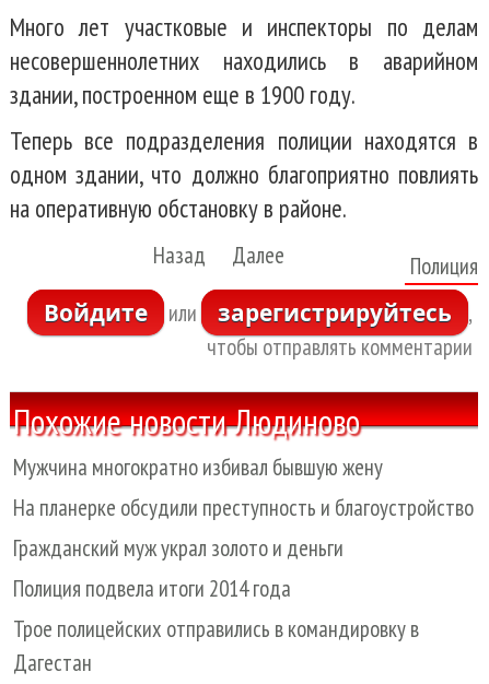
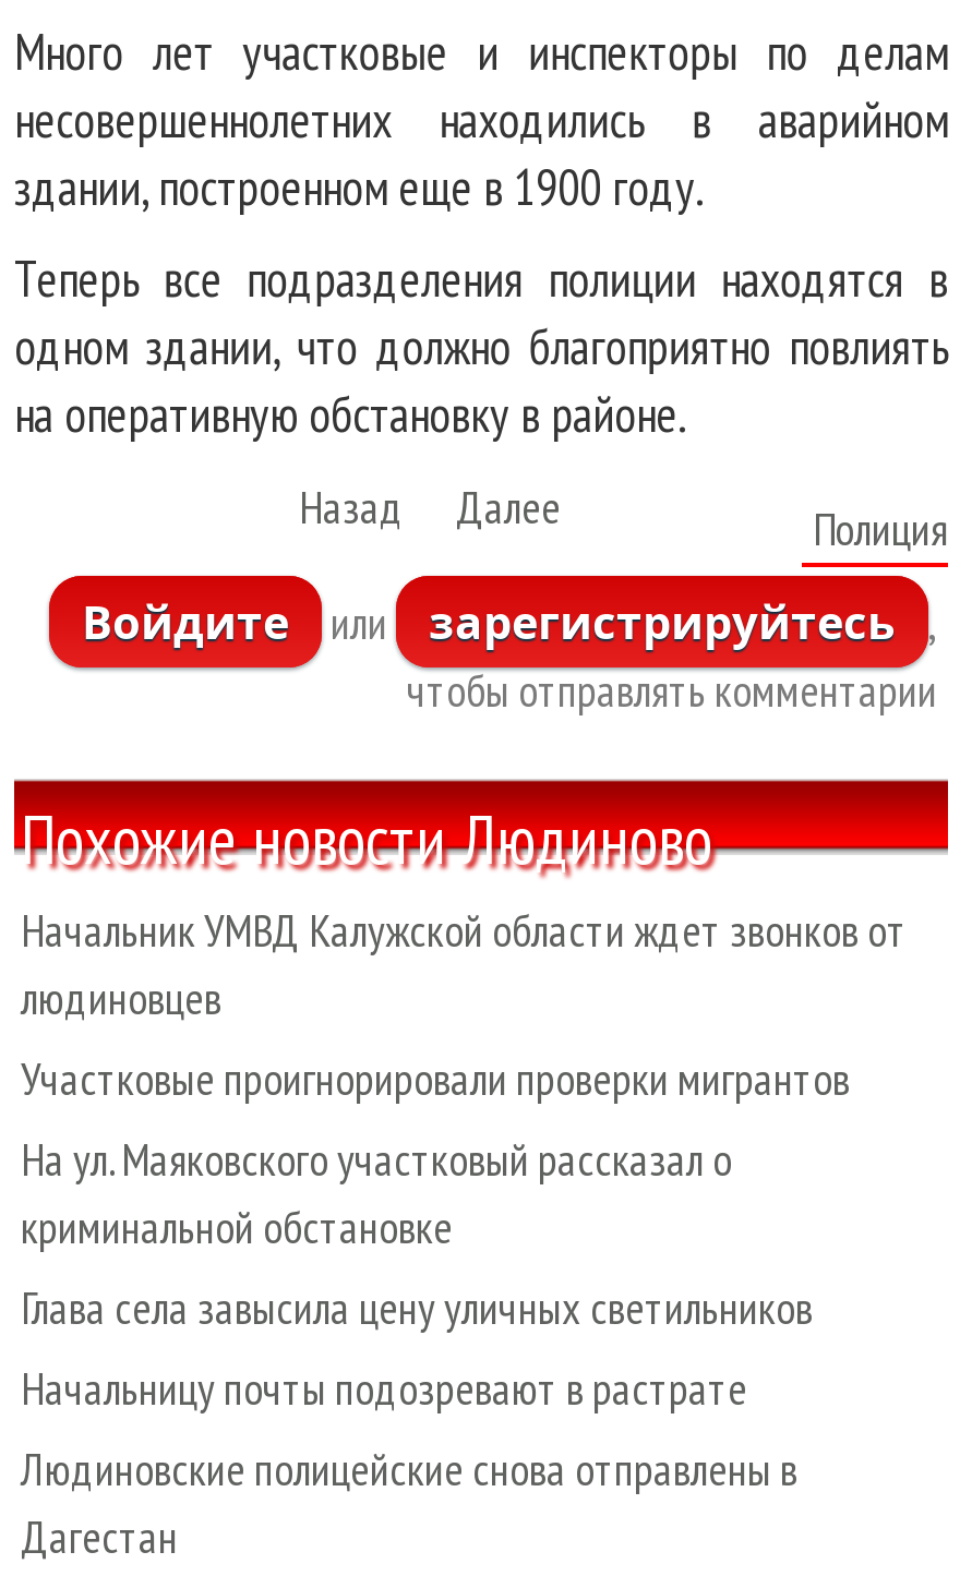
- Мужчина многократно избивал бывшую жену
- На планерке обсудили преступность и благоустройство
- Гражданский муж украл золото и деньги
- Полиция подвела итоги 2014 года
- Трое полицейских отправились в командировку в
+ Начальник УМВД Калужской области ждет звонков от
+ людиновцев
+ Участковые проигнорировали проверки мигрантов
+ На ул. Маяковского участковый рассказал о
+ криминальной обстановке
+ Глава села завысила цену уличных светильников
+ Начальницу почты подозревают в растрате
+ Людиновские полицейские снова отправлены в
